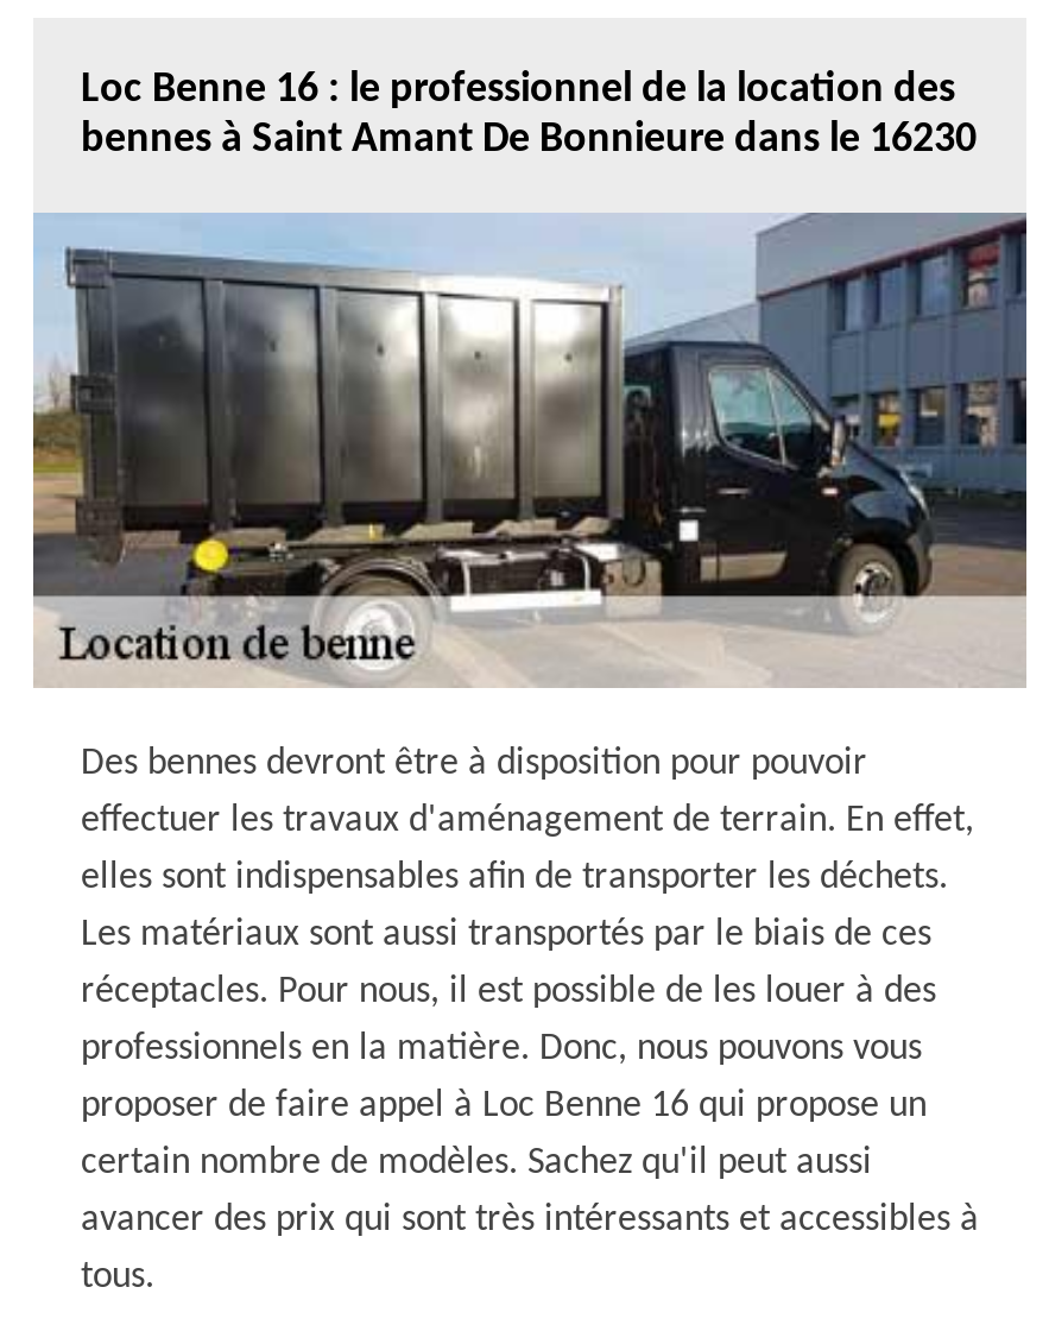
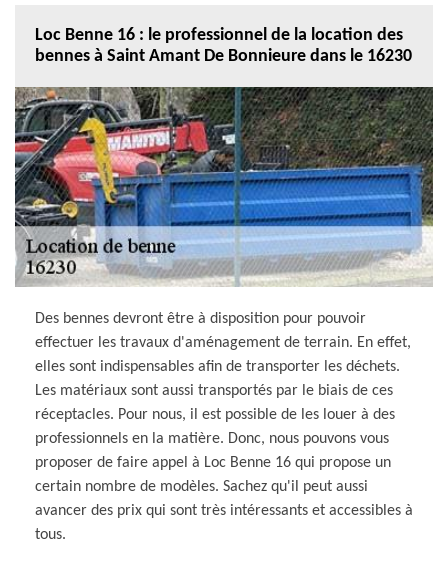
- [image]
+ [image]
